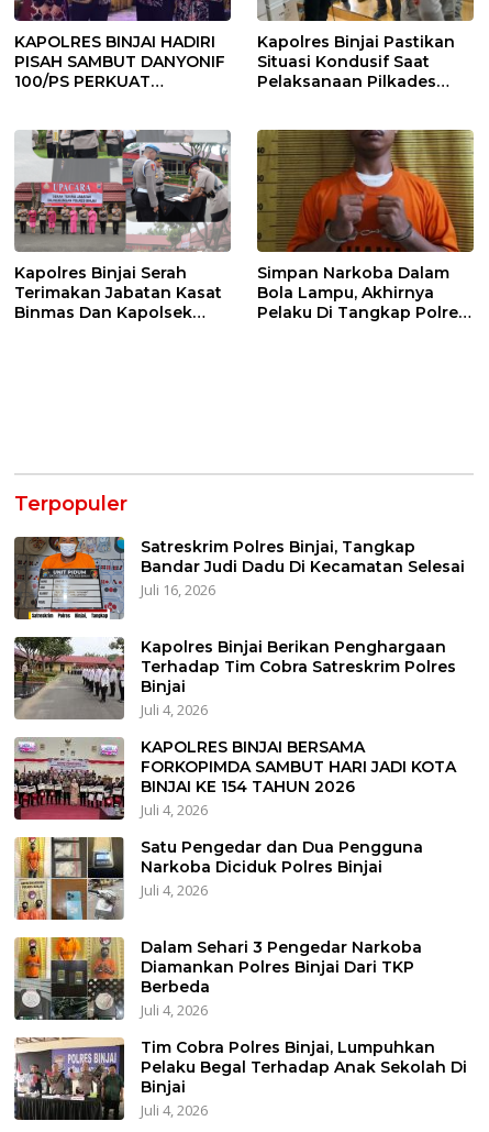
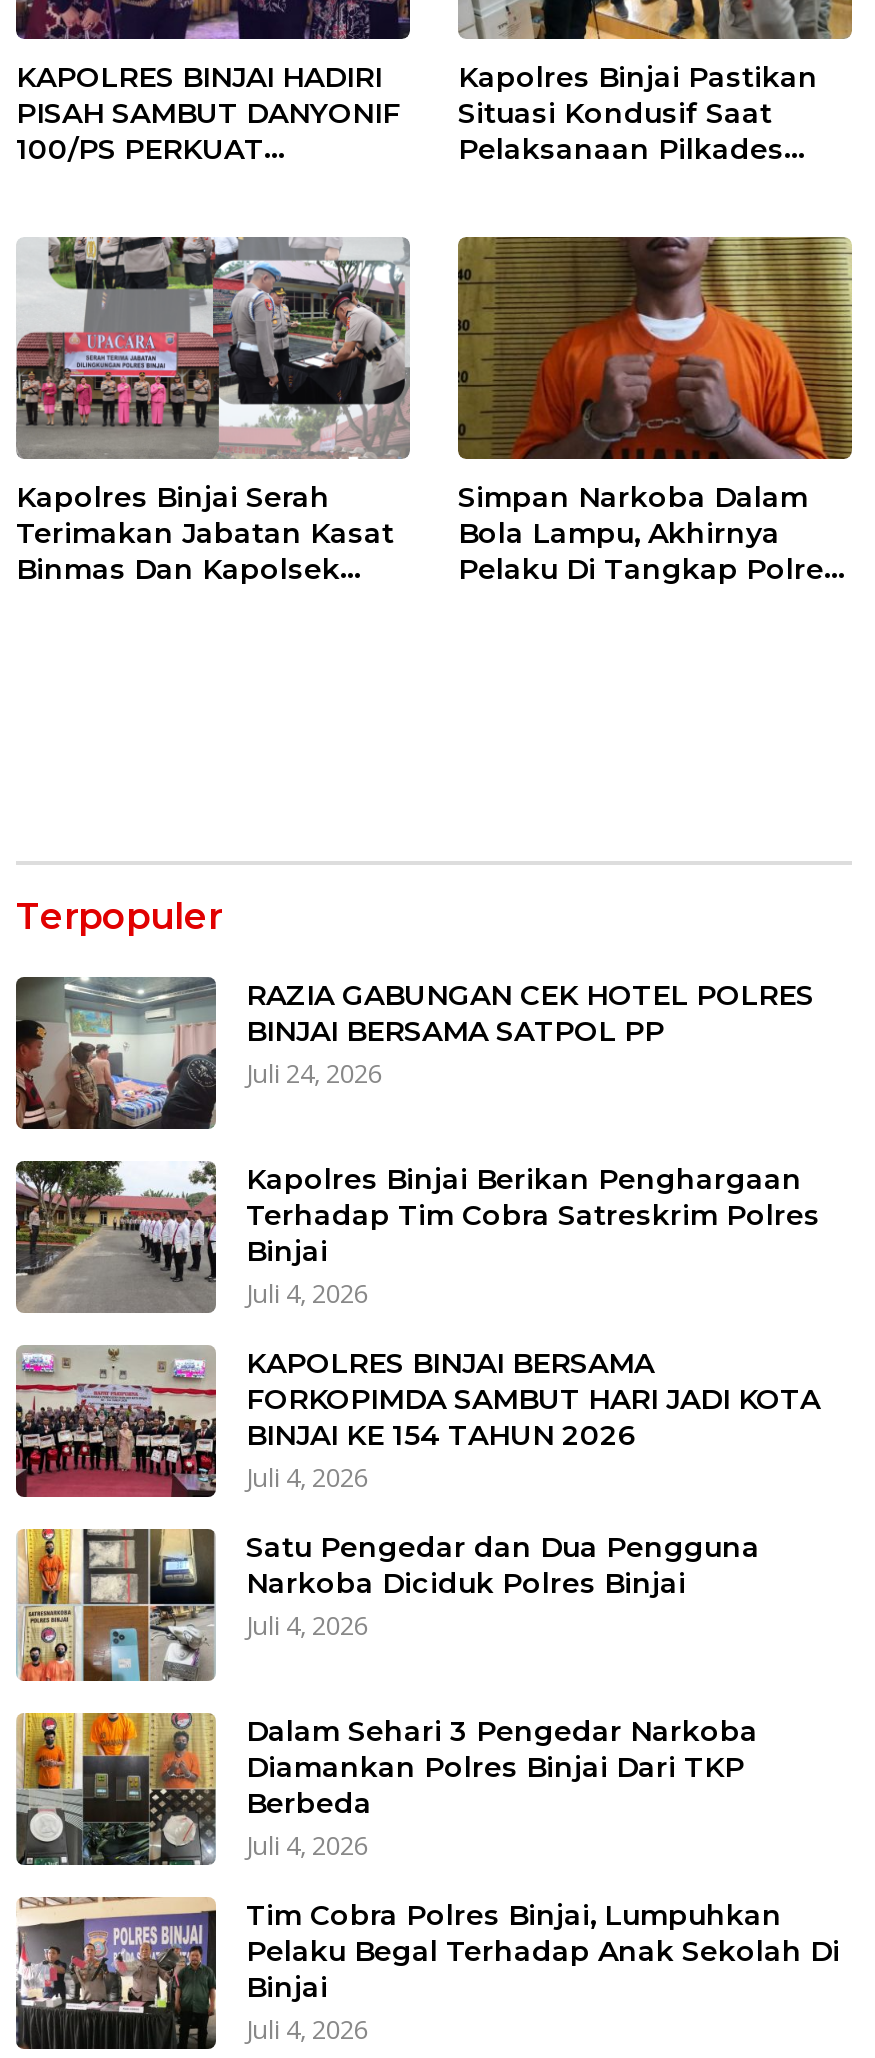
- [image]
- Satreskrim Polres Binjai, Tangkap
- Bandar Judi Dadu Di Kecamatan Selesai
- Juli 16, 2026
+ [image]
+ RAZIA GABUNGAN CEK HOTEL POLRES
+ BINJAI BERSAMA SATPOL PP
+ Juli 24, 2026
